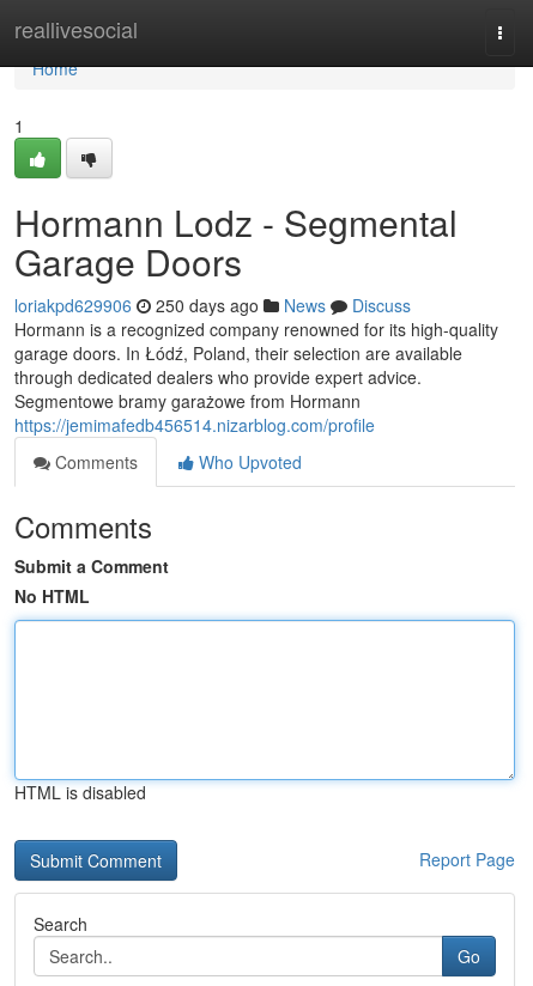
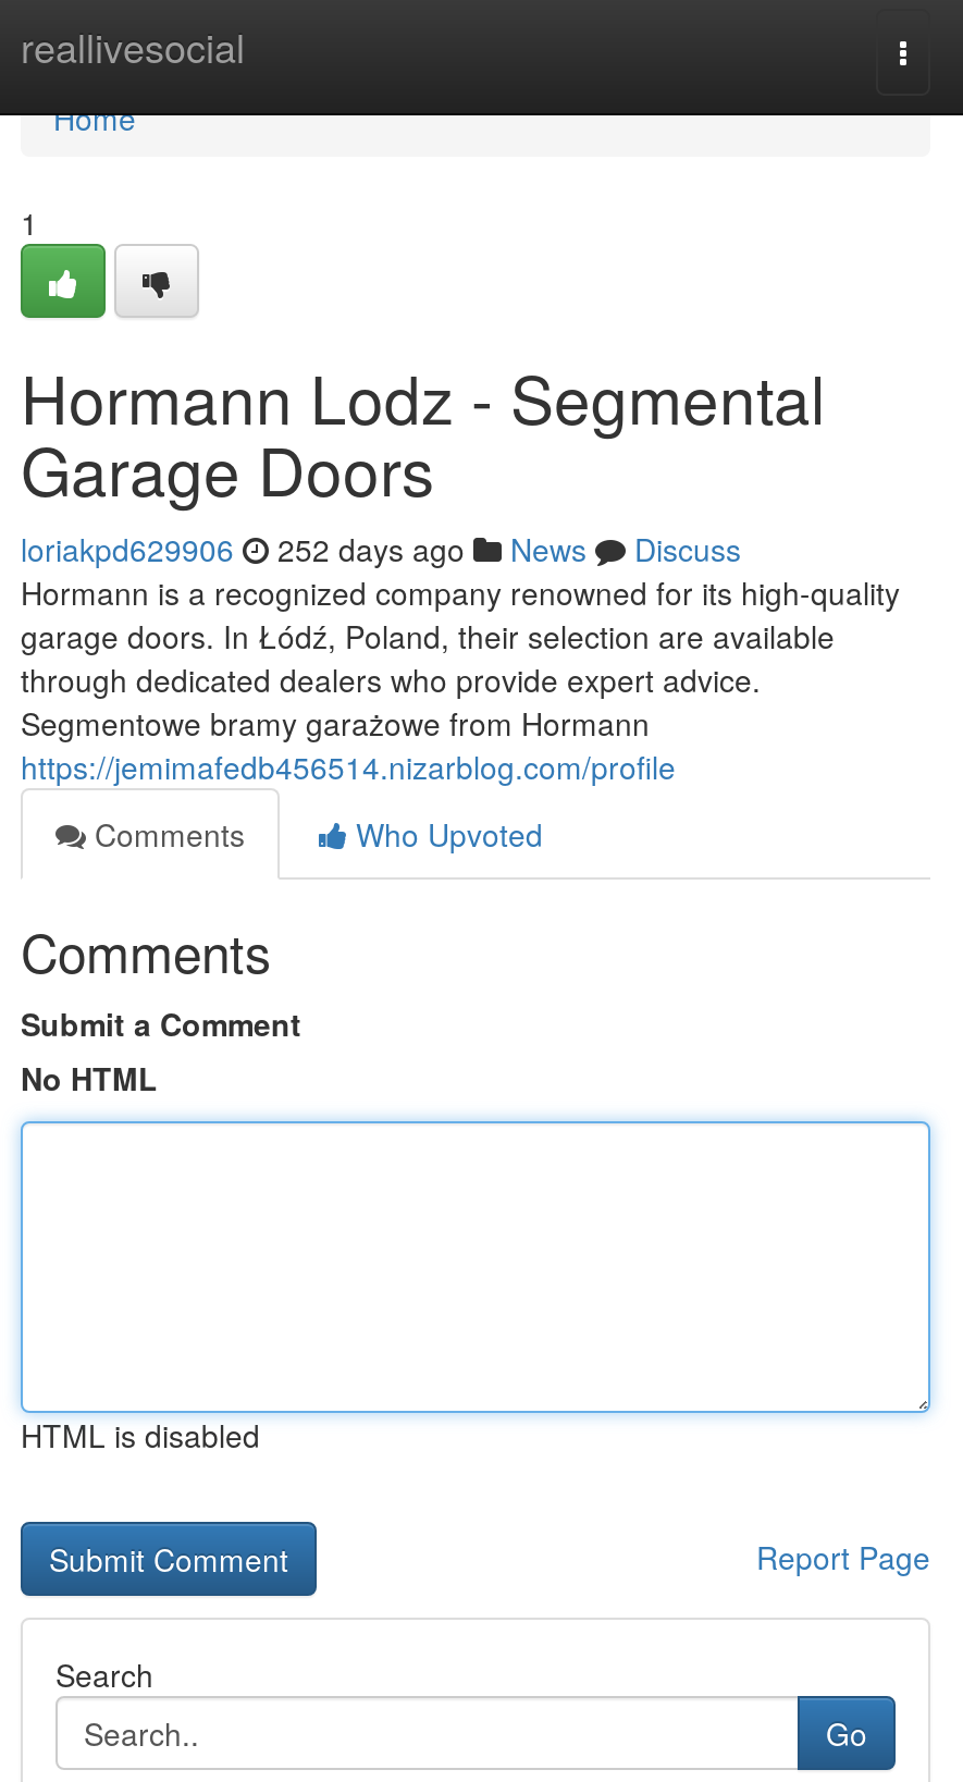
- loriakpd629906 250 days ago News Discuss
+ loriakpd629906 252 days ago News Discuss
